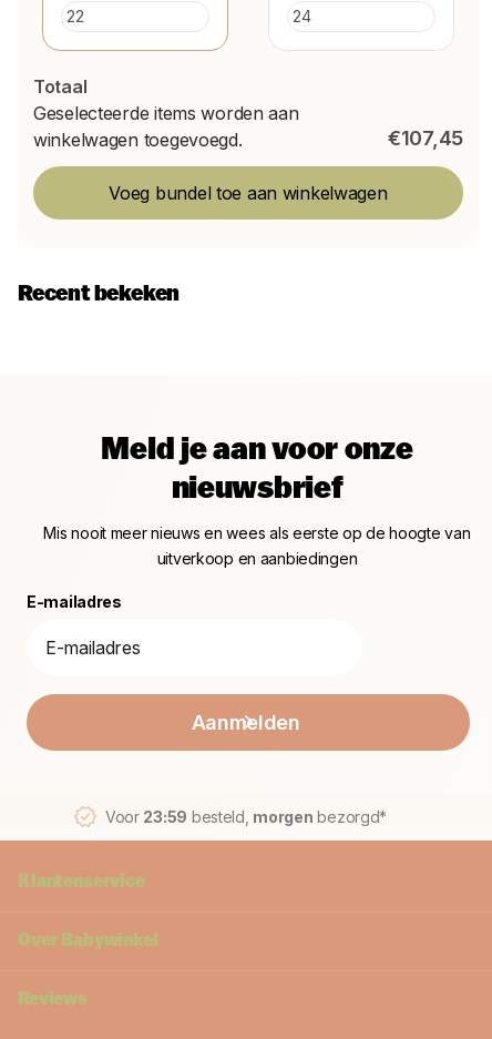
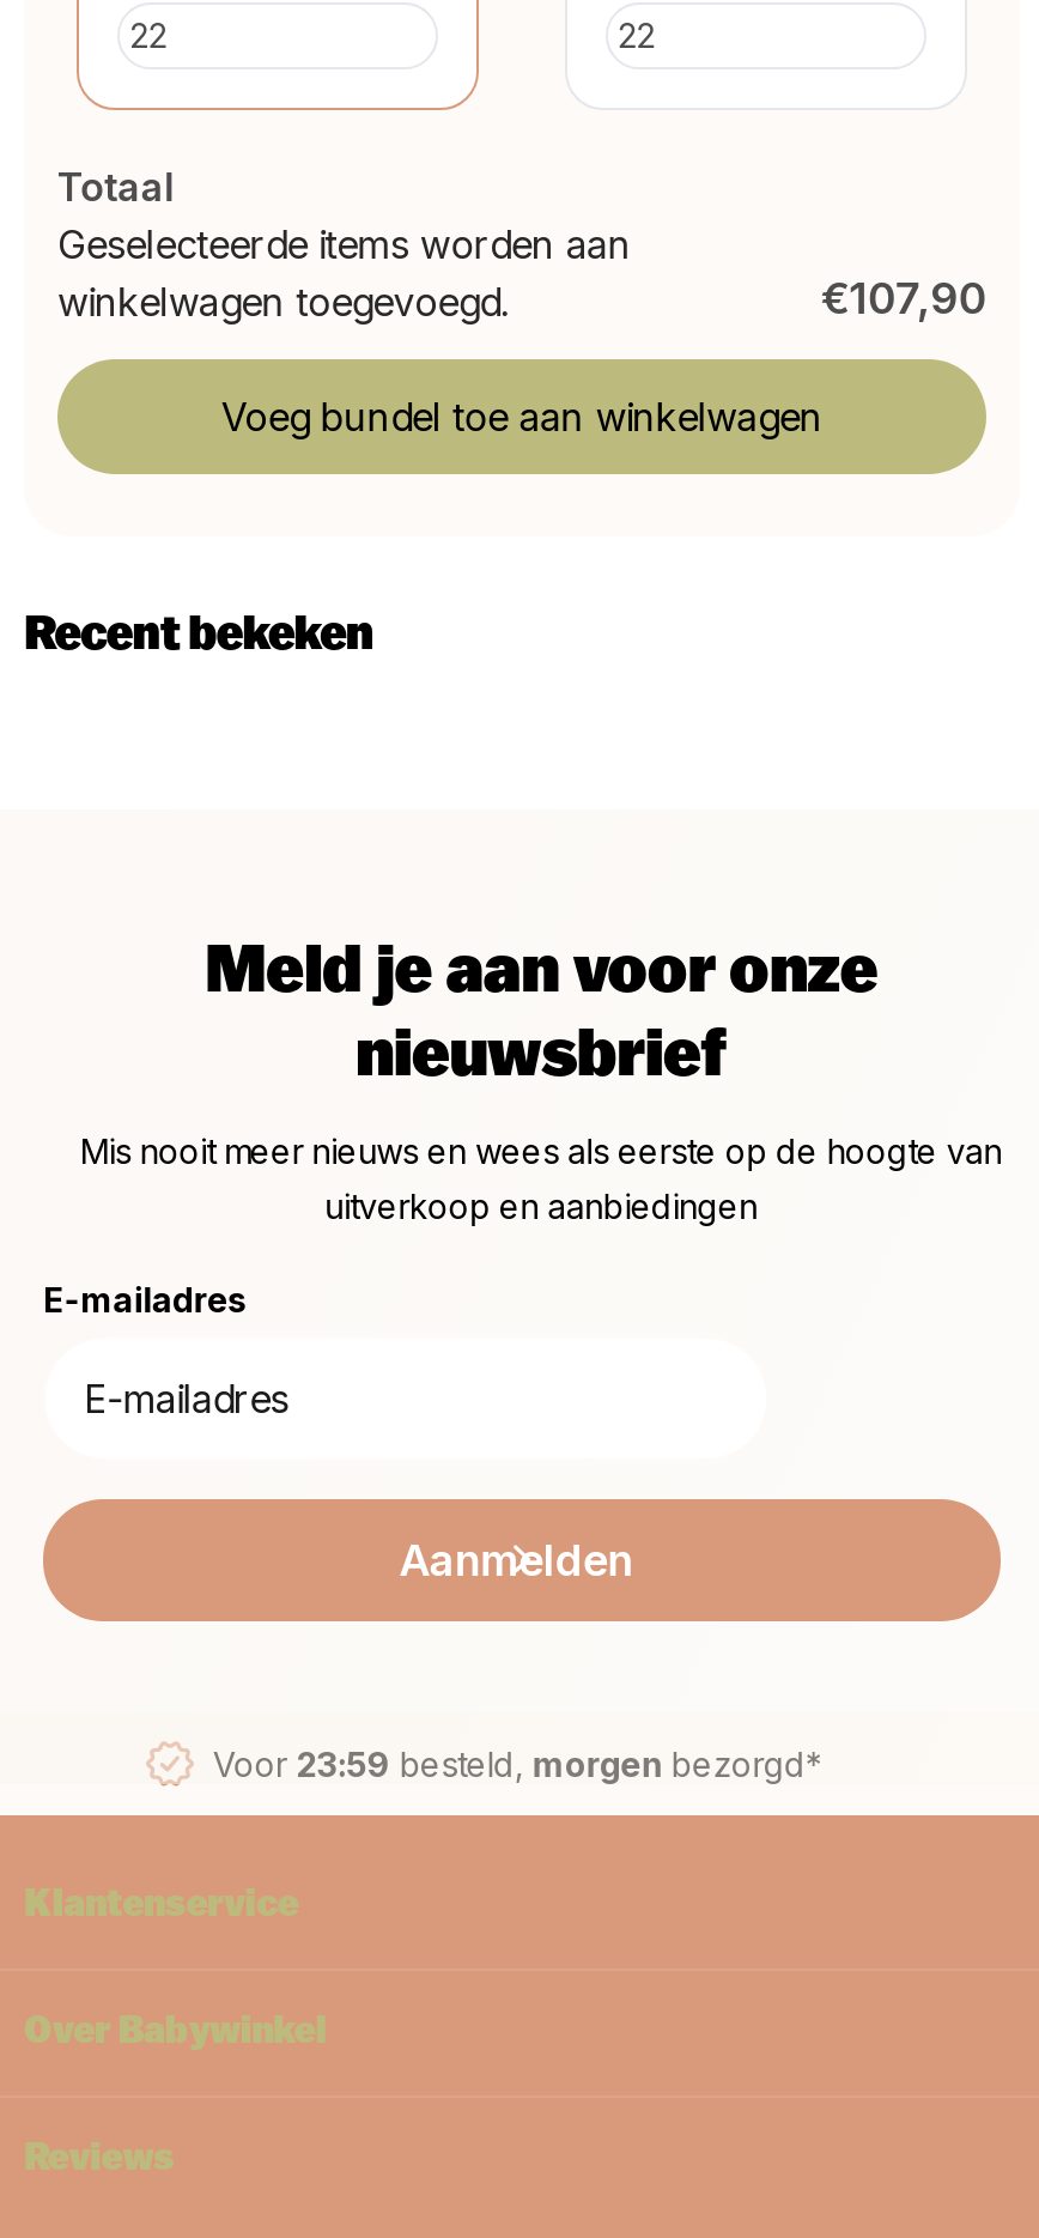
- €107,45
+ €107,90
